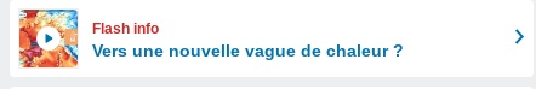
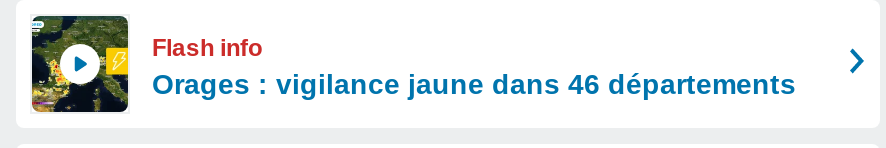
- [image]
- Vers une nouvelle vague de chaleur ?
+ [image]
+ Orages : vigilance jaune dans 46 départements
